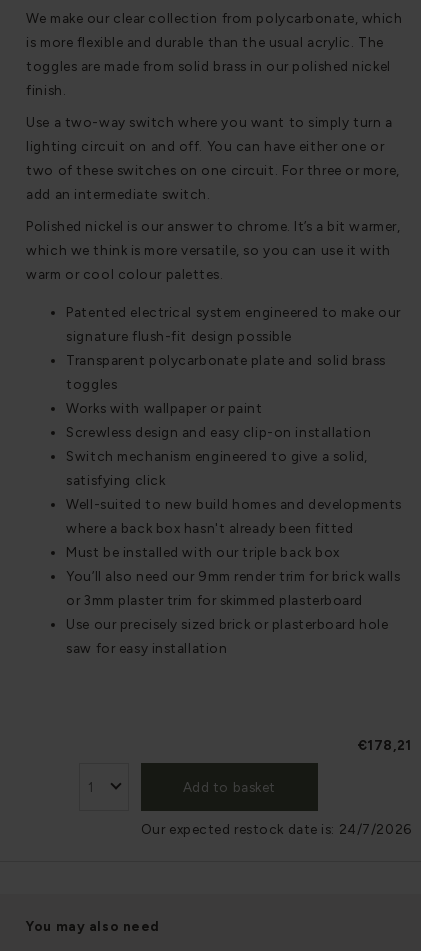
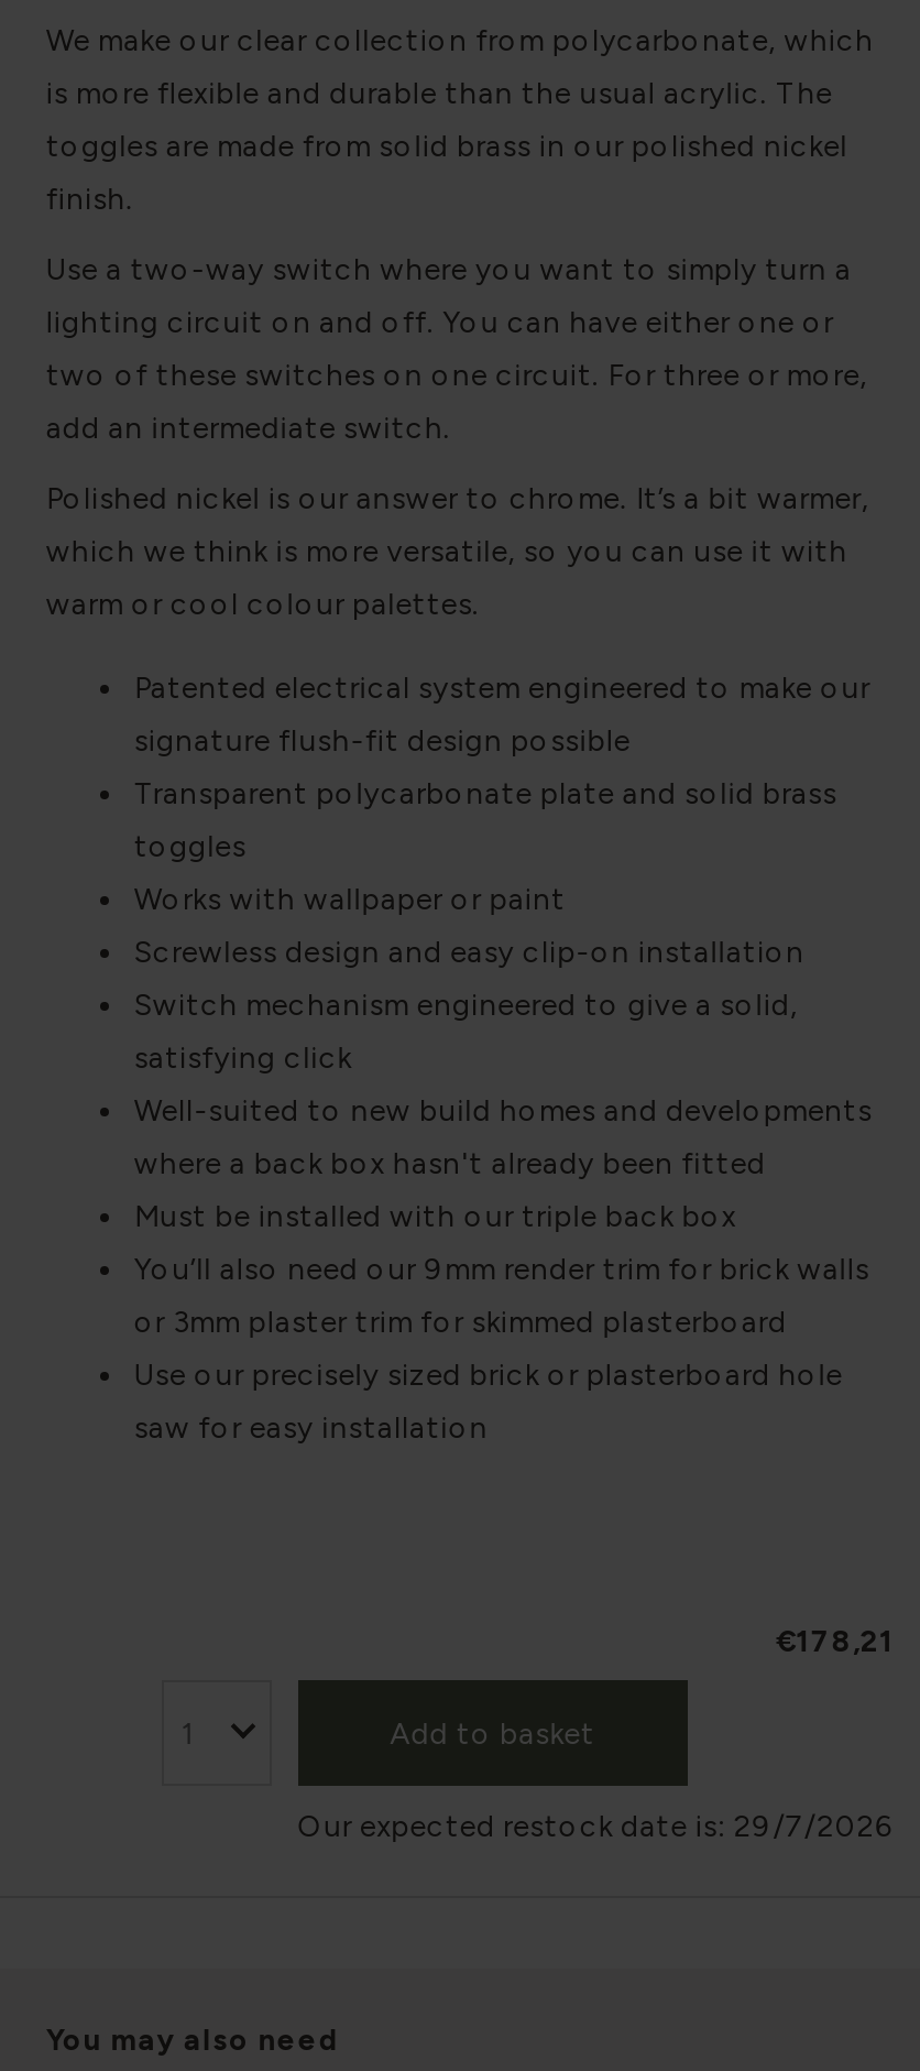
- Our expected restock date is: 24/7/2026
+ Our expected restock date is: 29/7/2026
